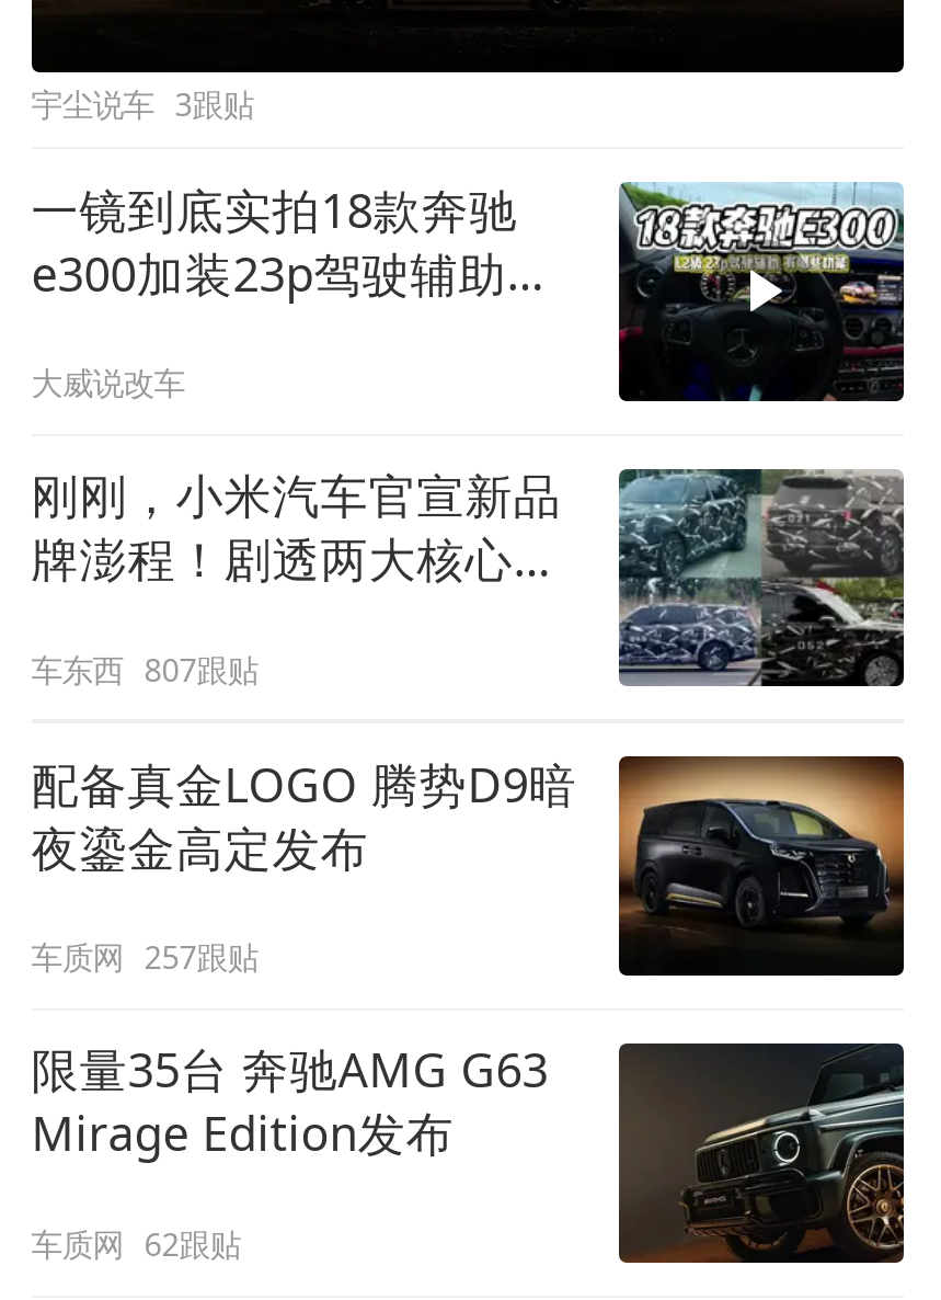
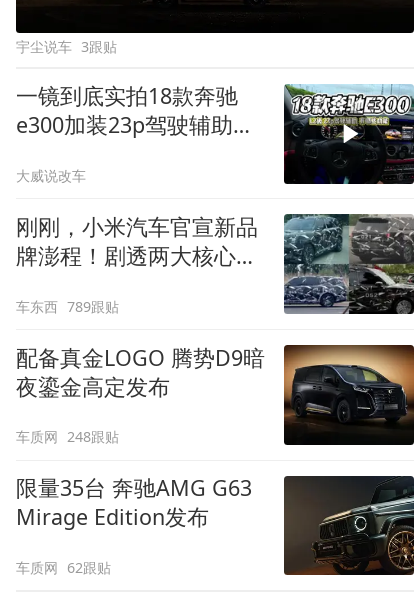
- 车东西 807跟贴
+ 车东西 789跟贴

- 车质网 257跟贴
+ 车质网 248跟贴
